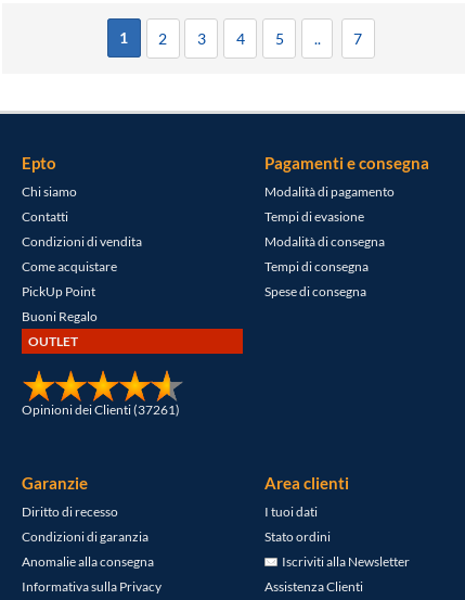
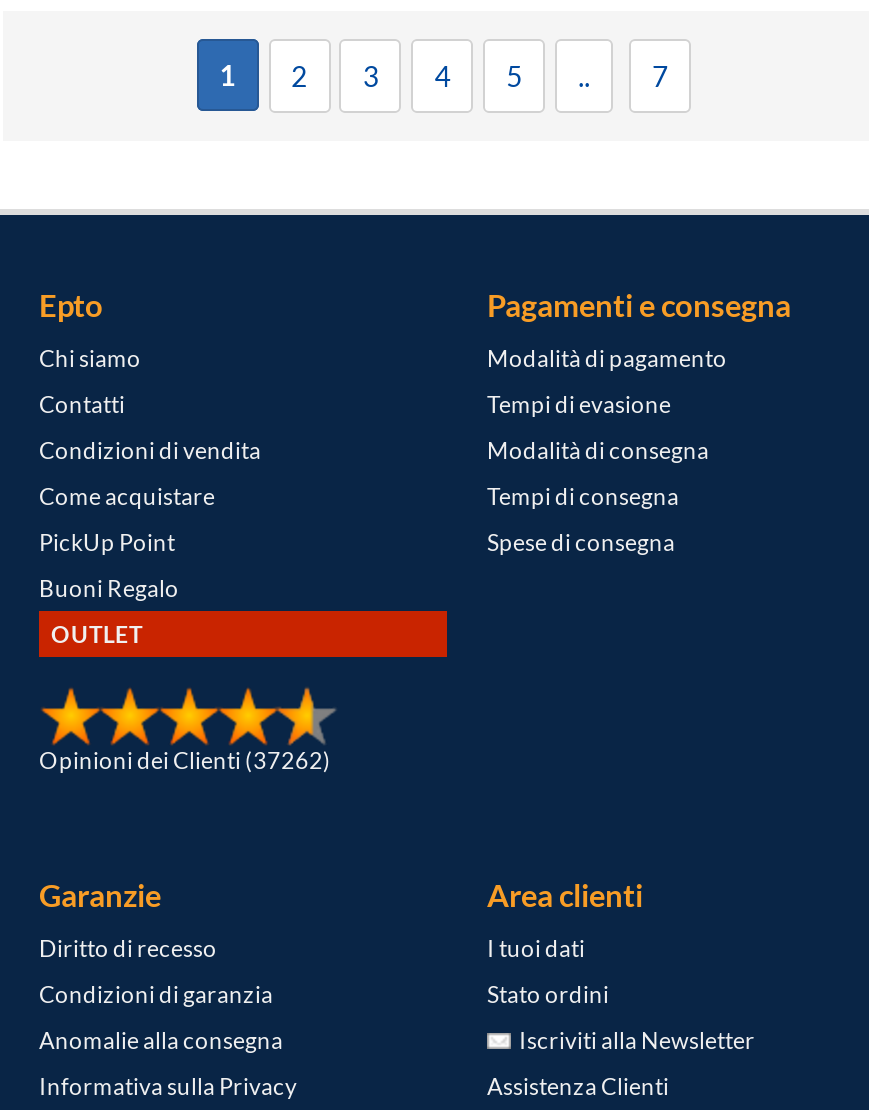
- Opinioni dei Clienti (37261)
+ Opinioni dei Clienti (37262)
